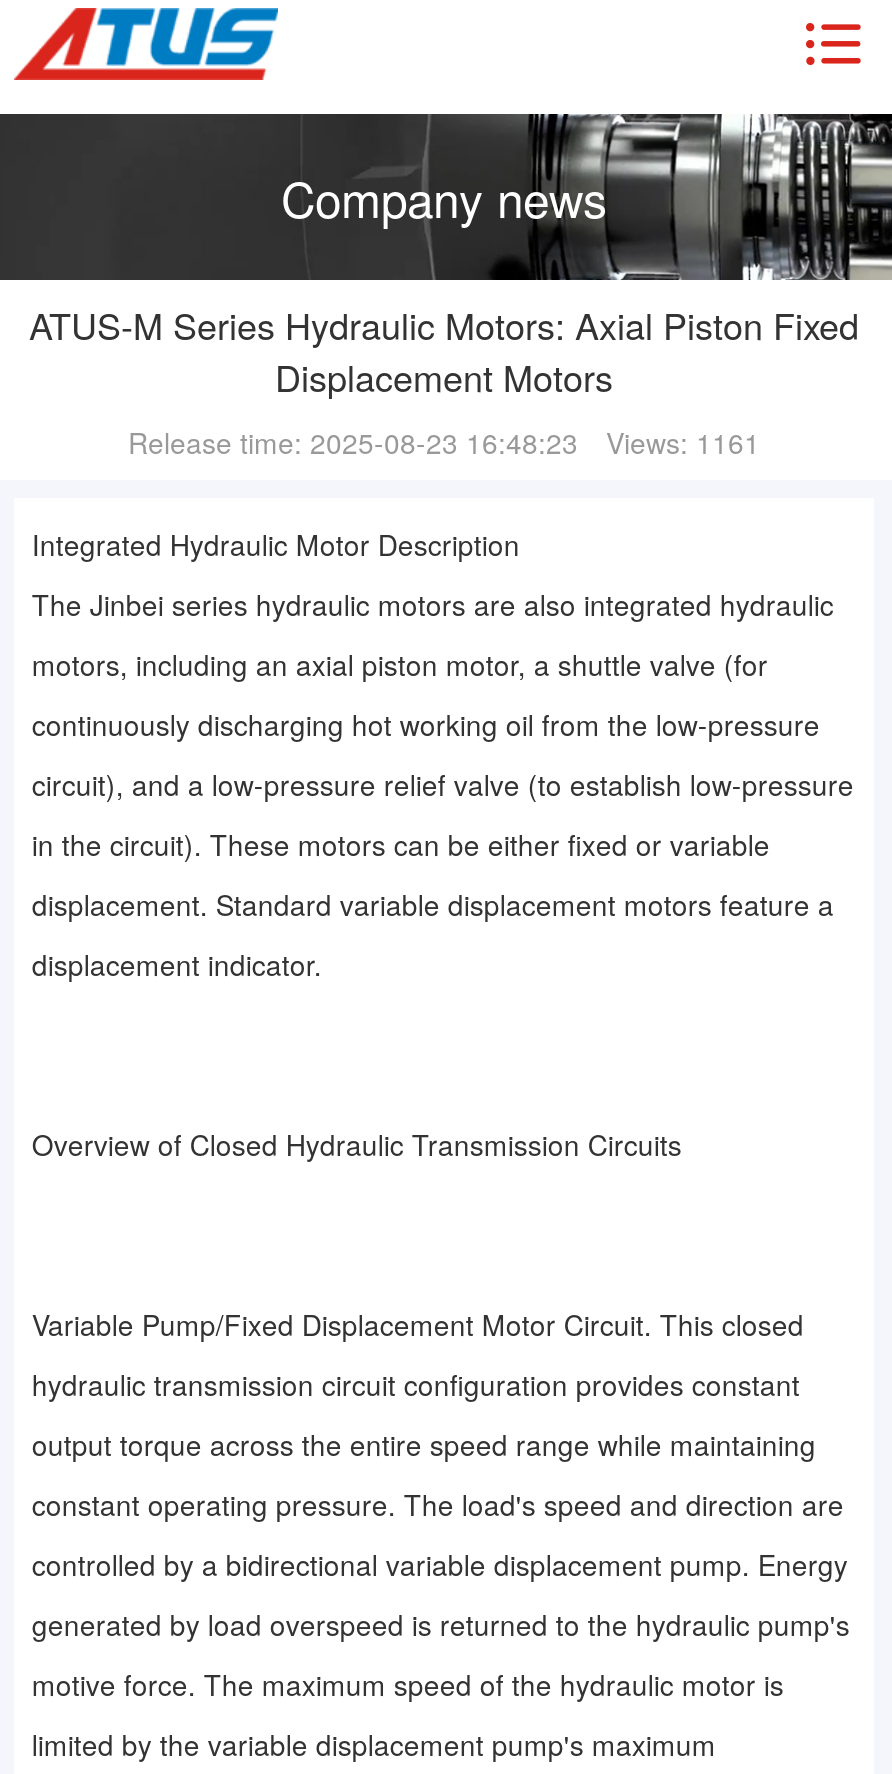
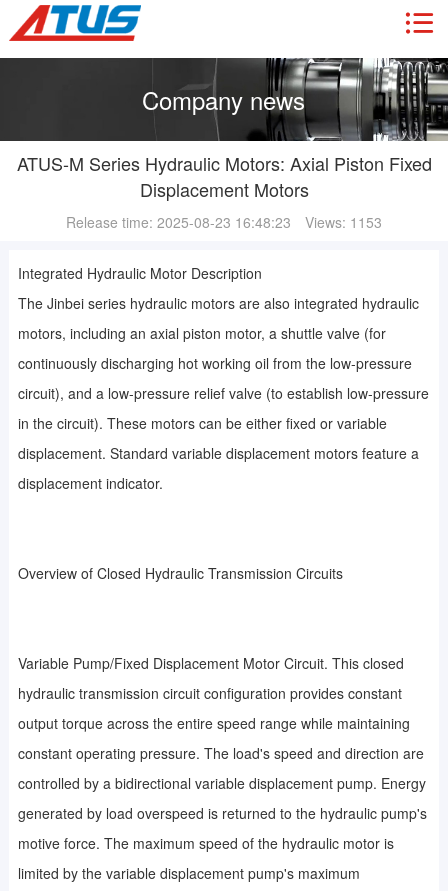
- Release time: 2025-08-23 16:48:23 Views: 1161
+ Release time: 2025-08-23 16:48:23 Views: 1153
